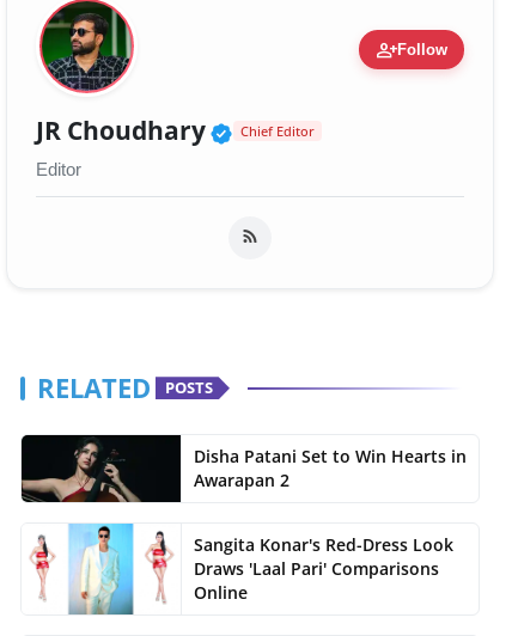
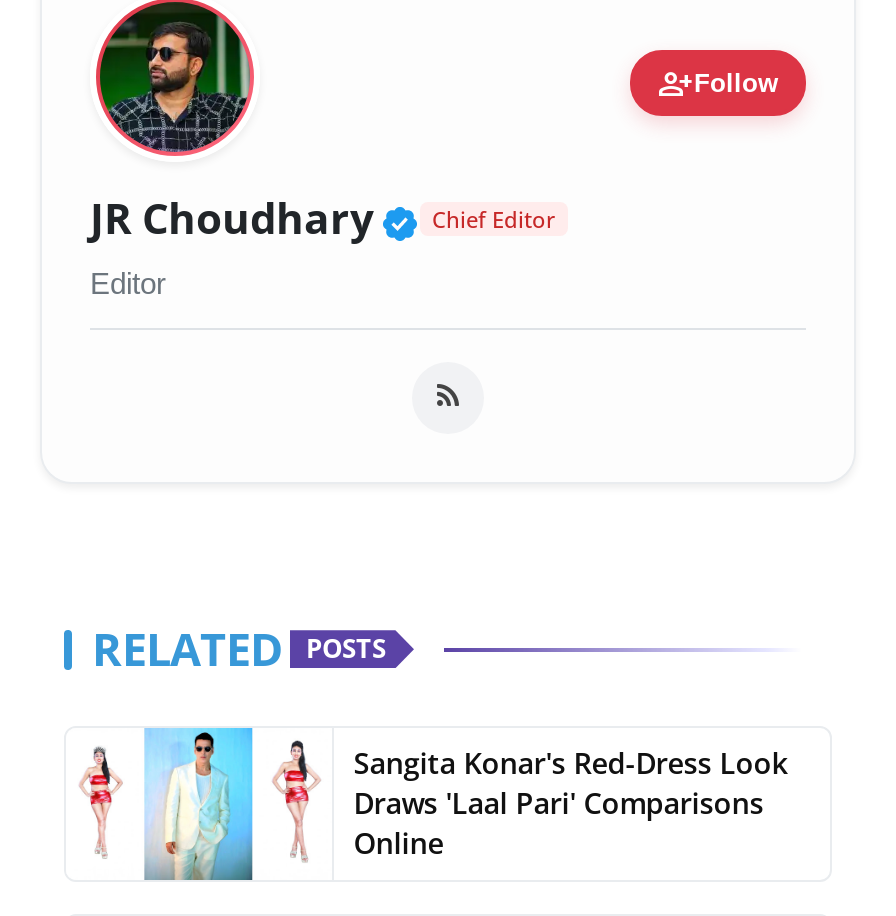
- [image]
- Disha Patani Set to Win Hearts in
- Awarapan 2
